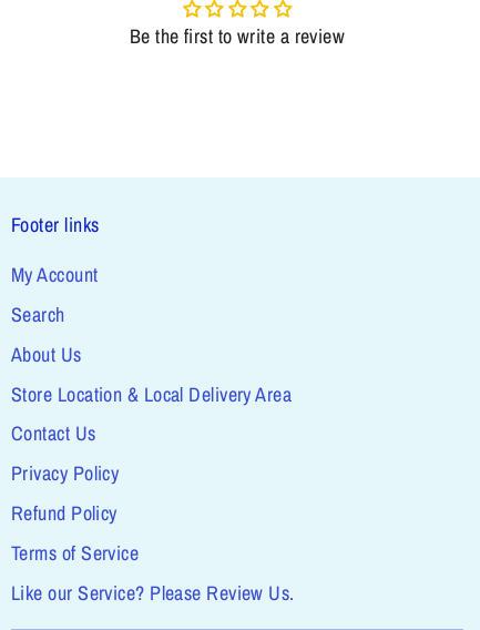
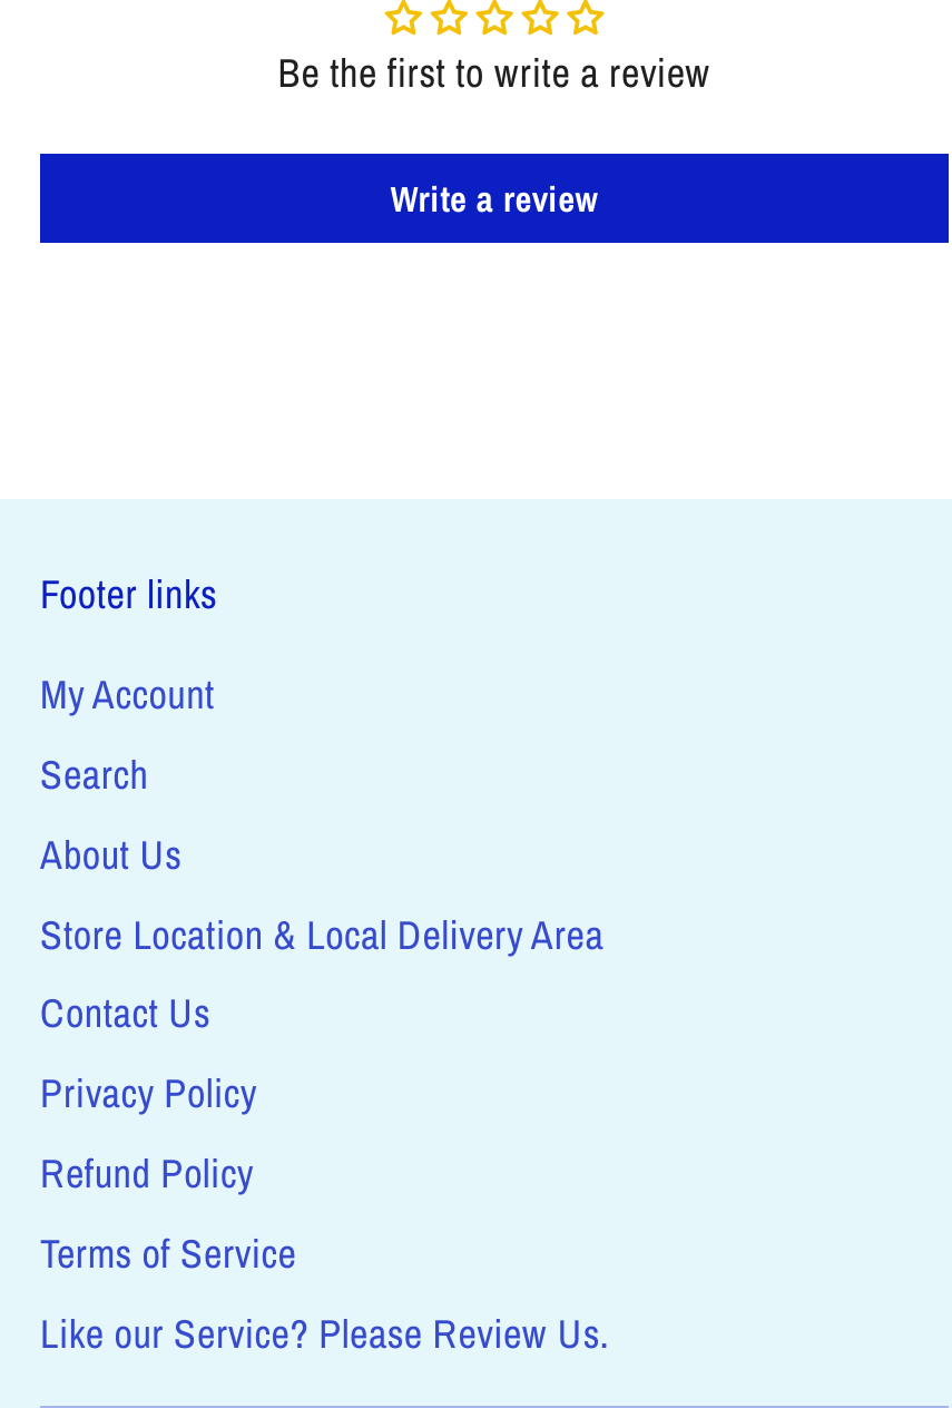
+ Write a review
